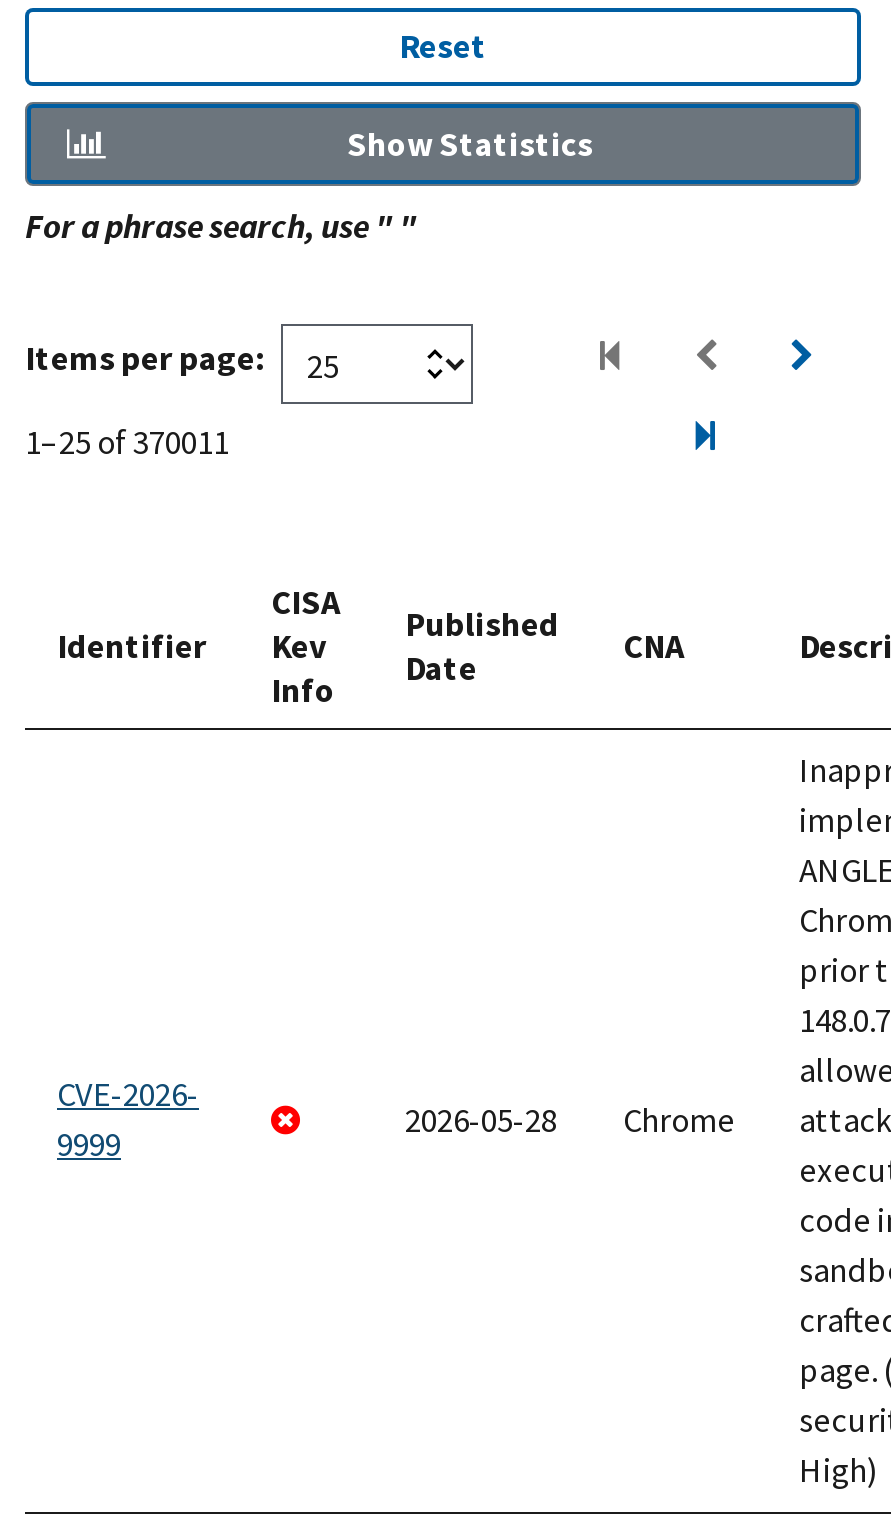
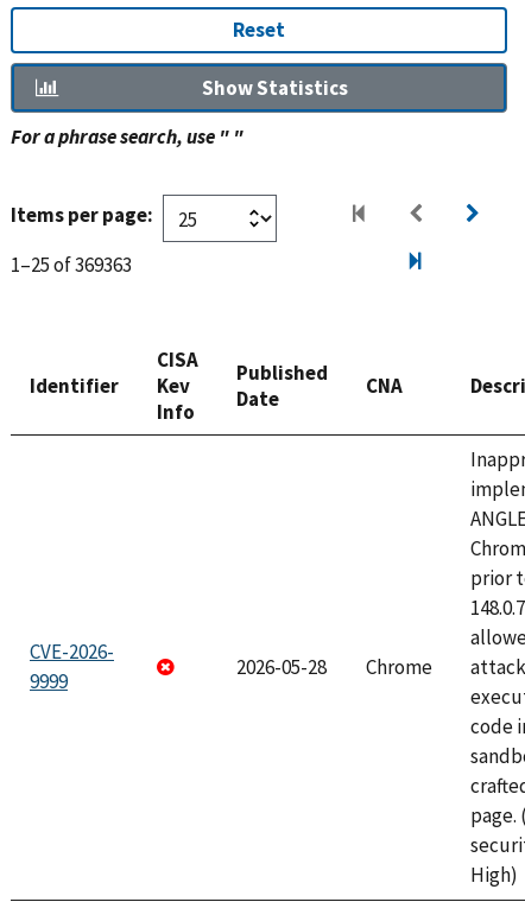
- 1–25 of 370011
+ 1–25 of 369363
